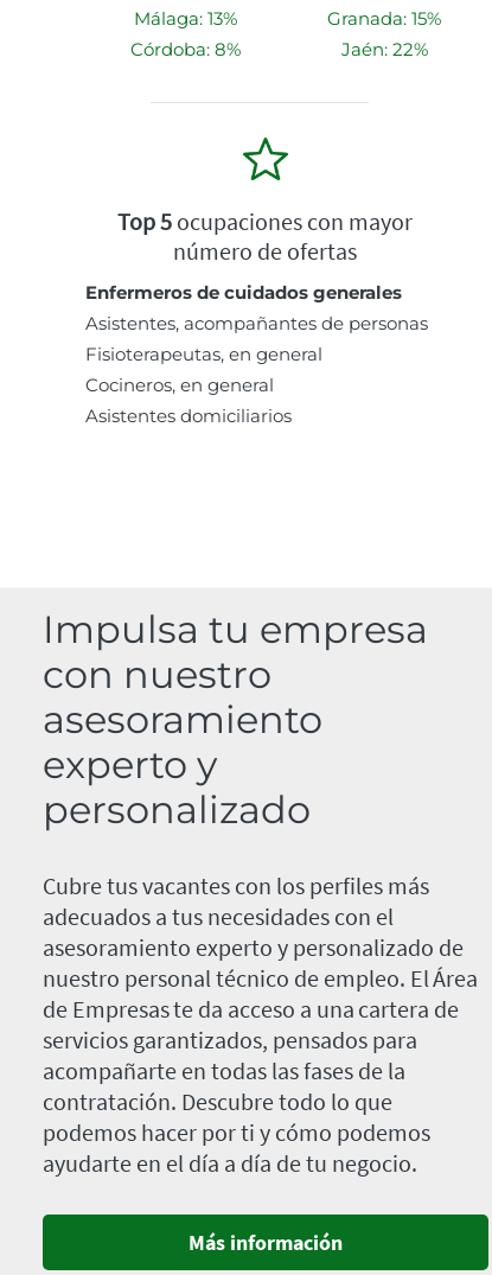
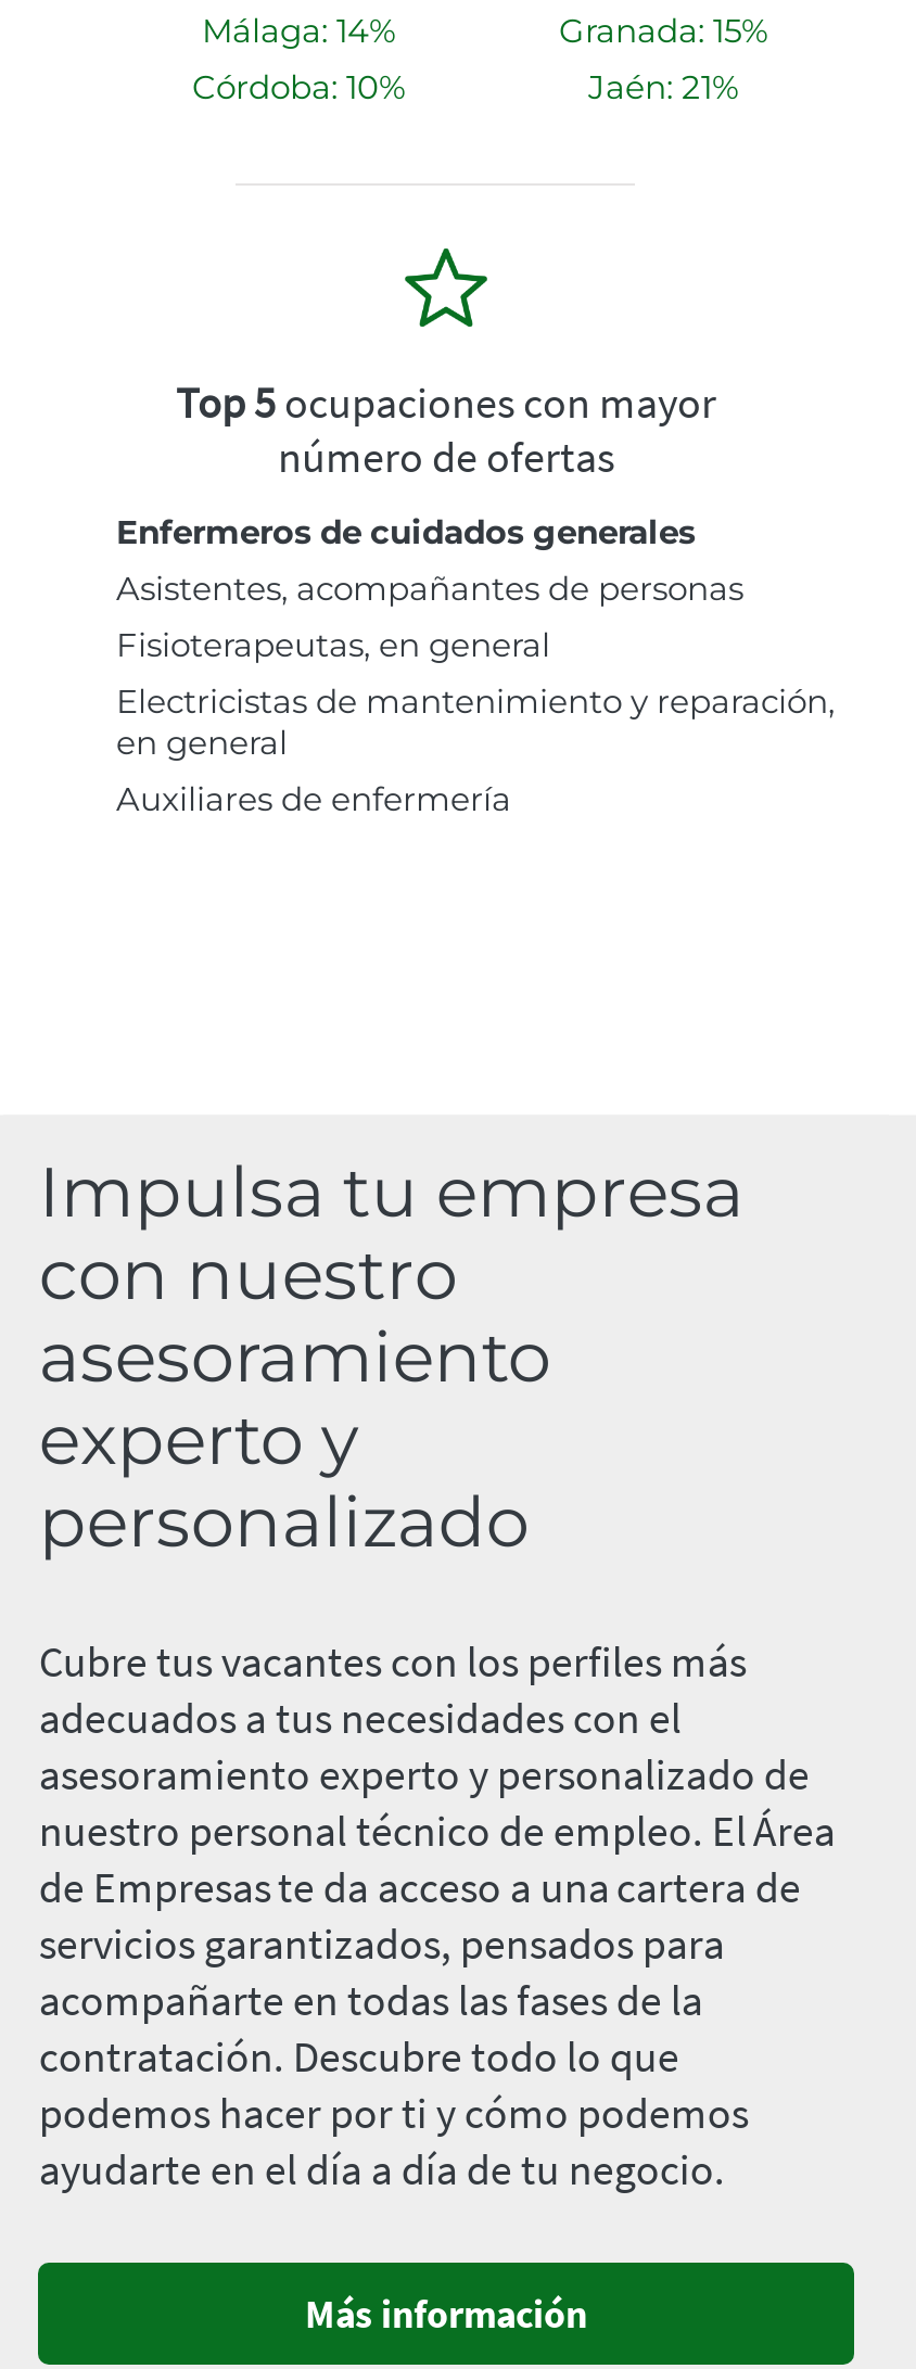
- Málaga: 13%
+ Málaga: 14%

- Córdoba: 8%
+ Córdoba: 10%

- Jaén: 22%
+ Jaén: 21%

- Cocineros, en general
- Asistentes domiciliarios
+ Electricistas de mantenimiento y reparación,
+ en general
+ Auxiliares de enfermería
